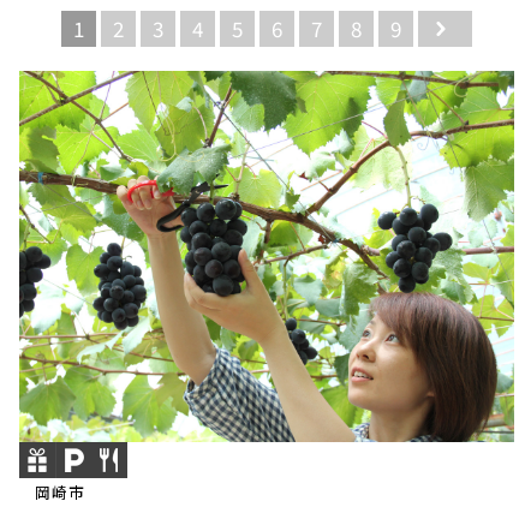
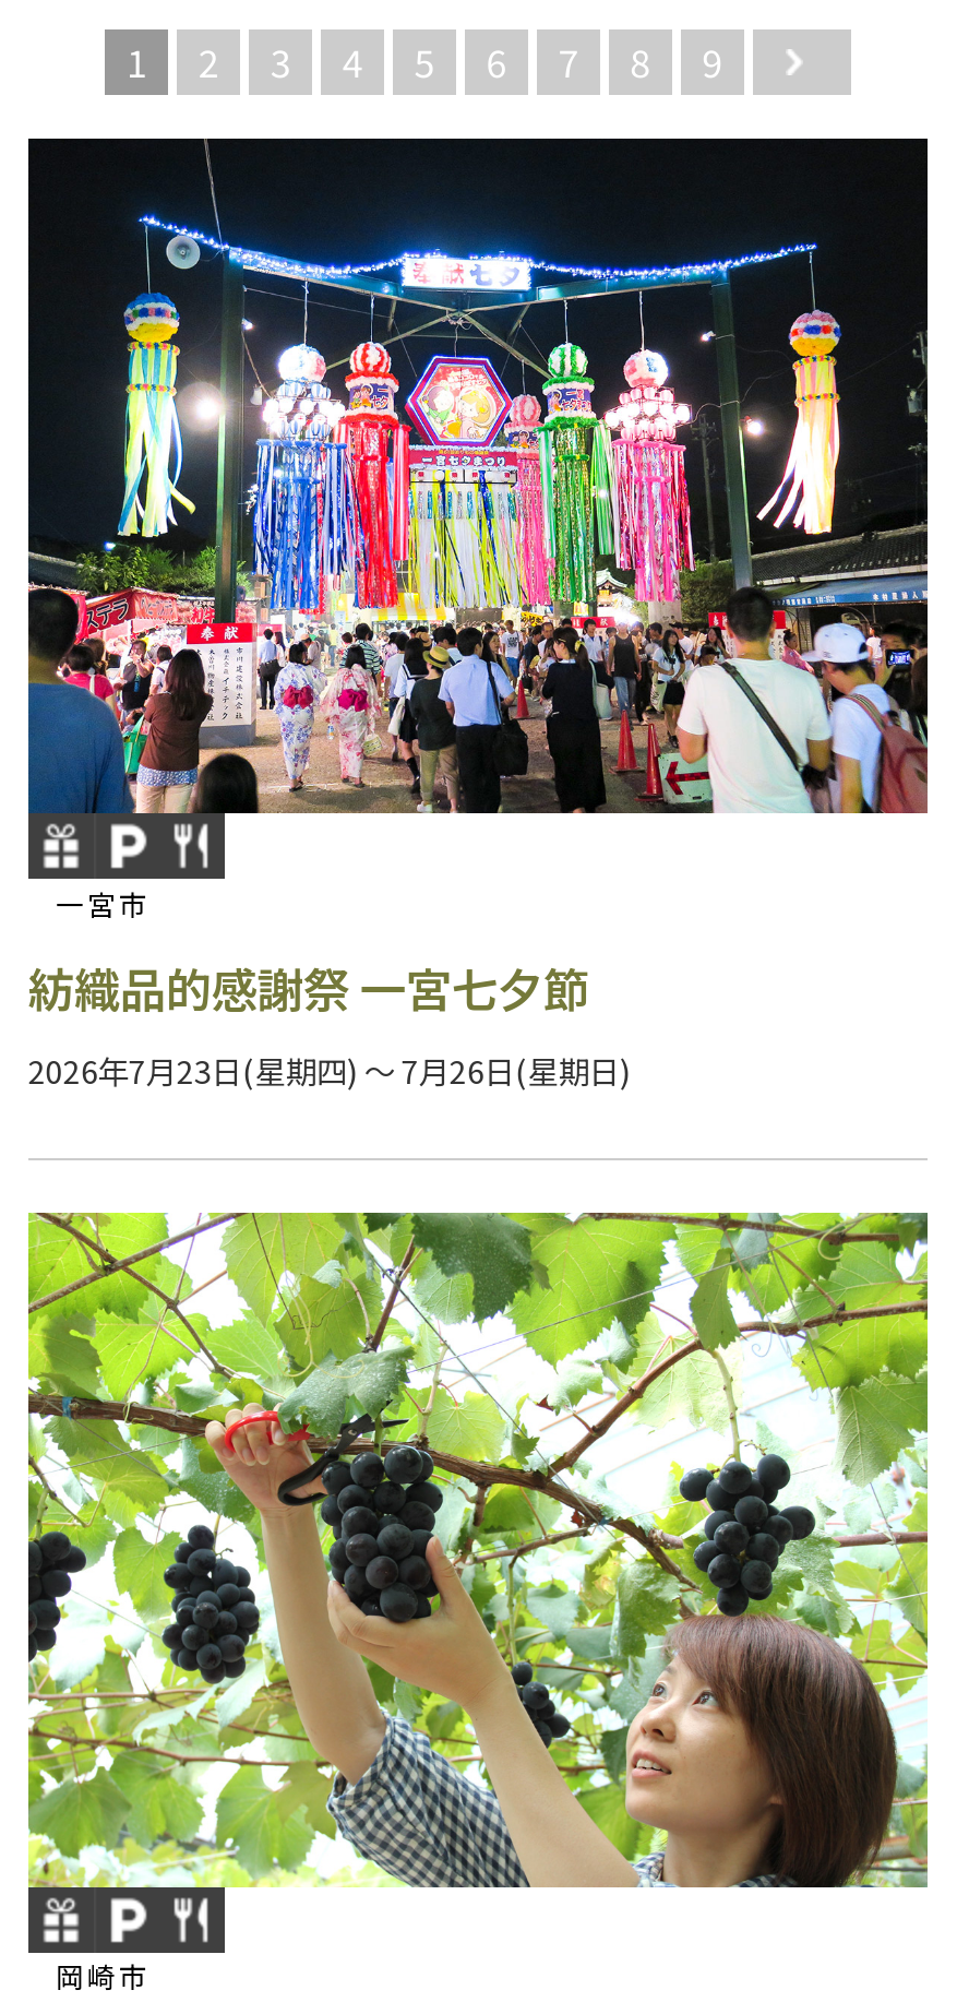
+ [image]
+ 一宮市
+ 紡織品的感謝祭 一宮七夕節
+ 2026年7月23日(星期四) ～ 7月26日(星期日)
